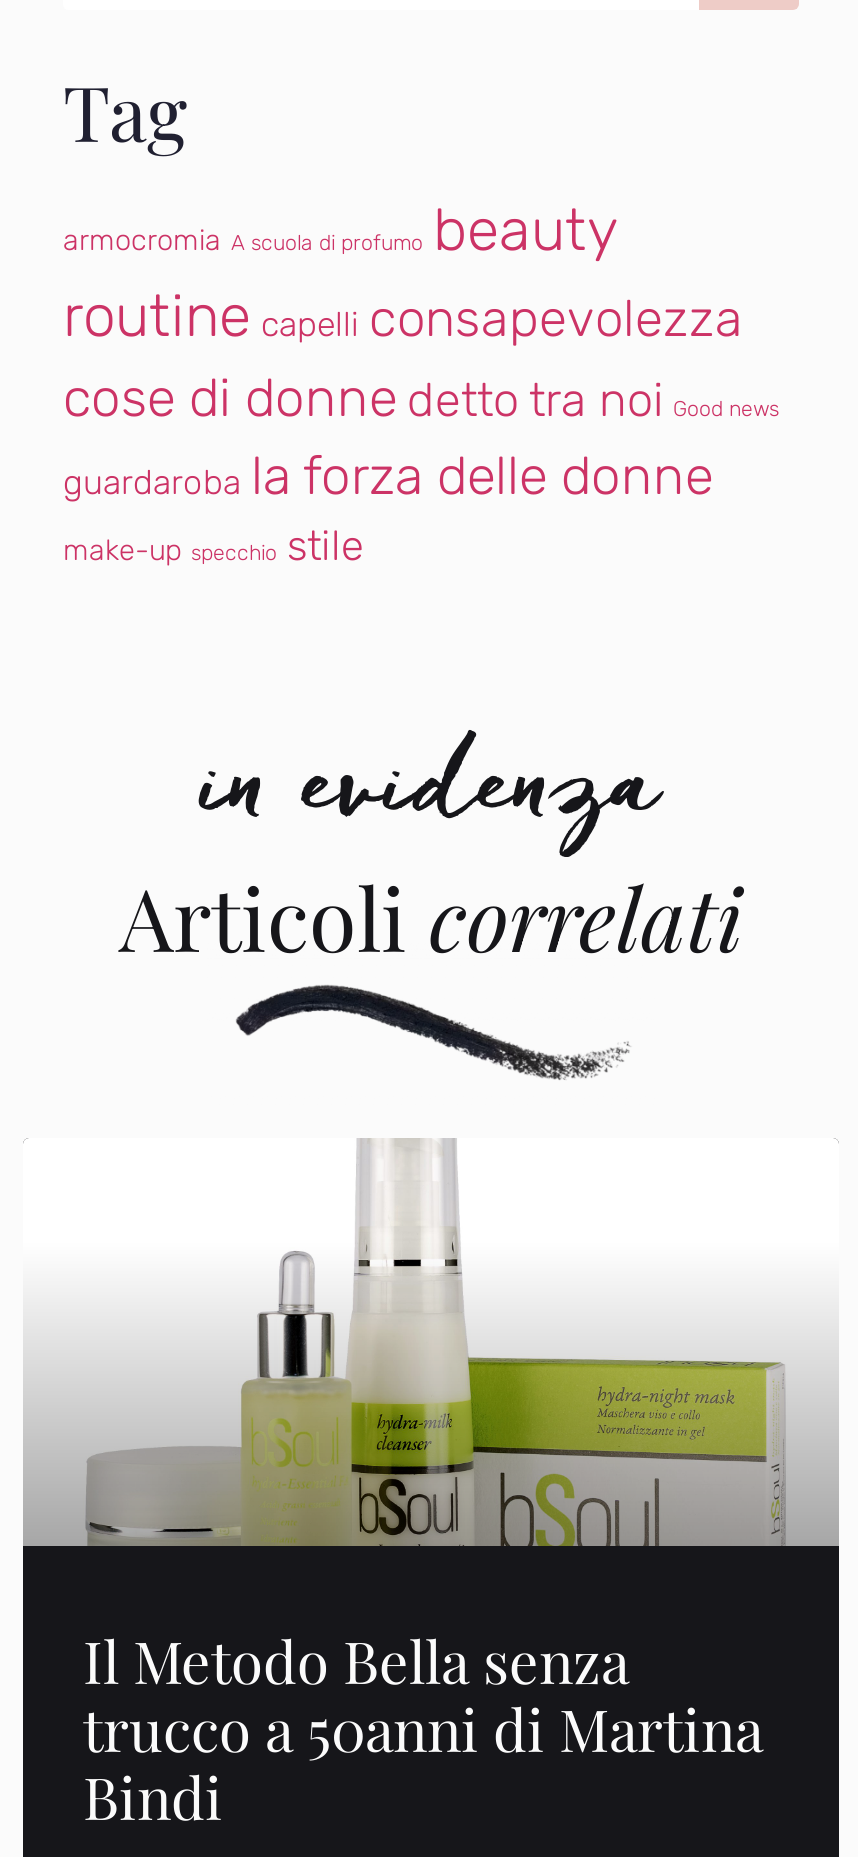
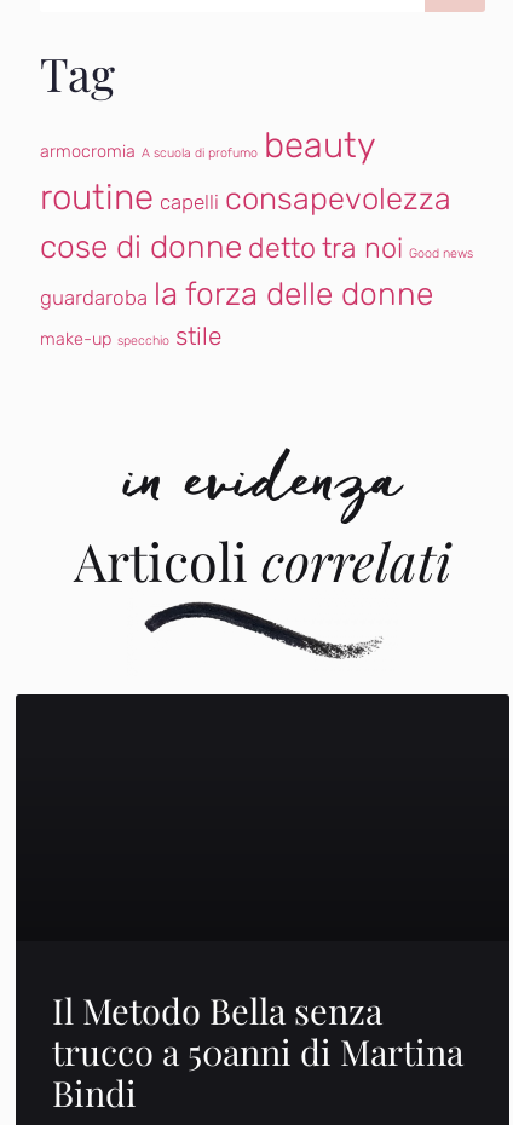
- [image]
